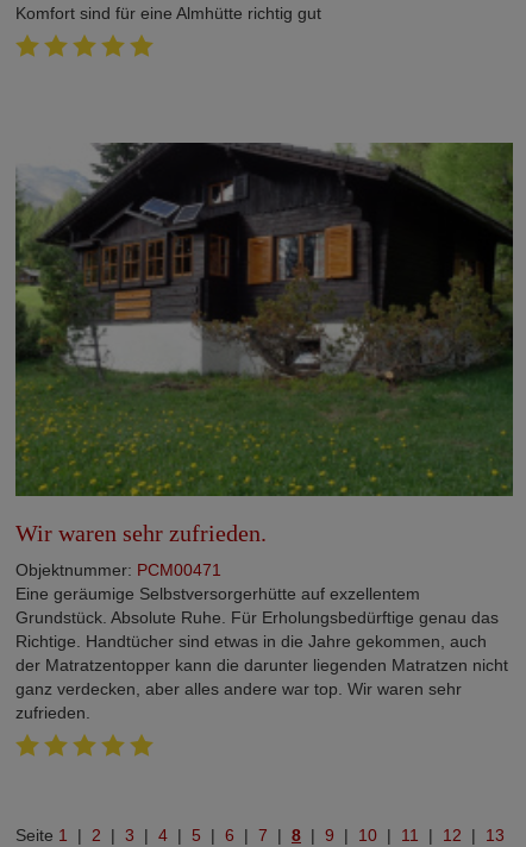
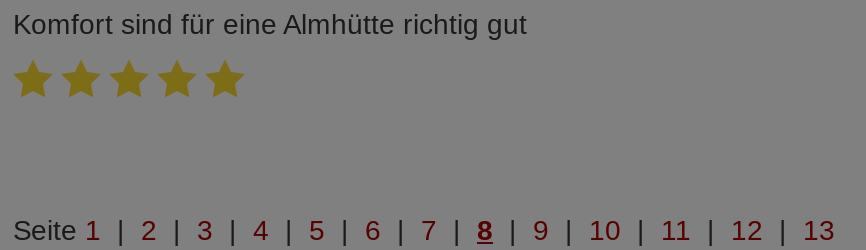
- [image]
- Wir waren sehr zufrieden.
- Objektnummer: PCM00471
- Eine geräumige Selbstversorgerhütte auf exzellentem
- Grundstück. Absolute Ruhe. Für Erholungsbedürftige genau das
- Richtige. Handtücher sind etwas in die Jahre gekommen, auch
- der Matratzentopper kann die darunter liegenden Matratzen nicht
- ganz verdecken, aber alles andere war top. Wir waren sehr
- zufrieden.
